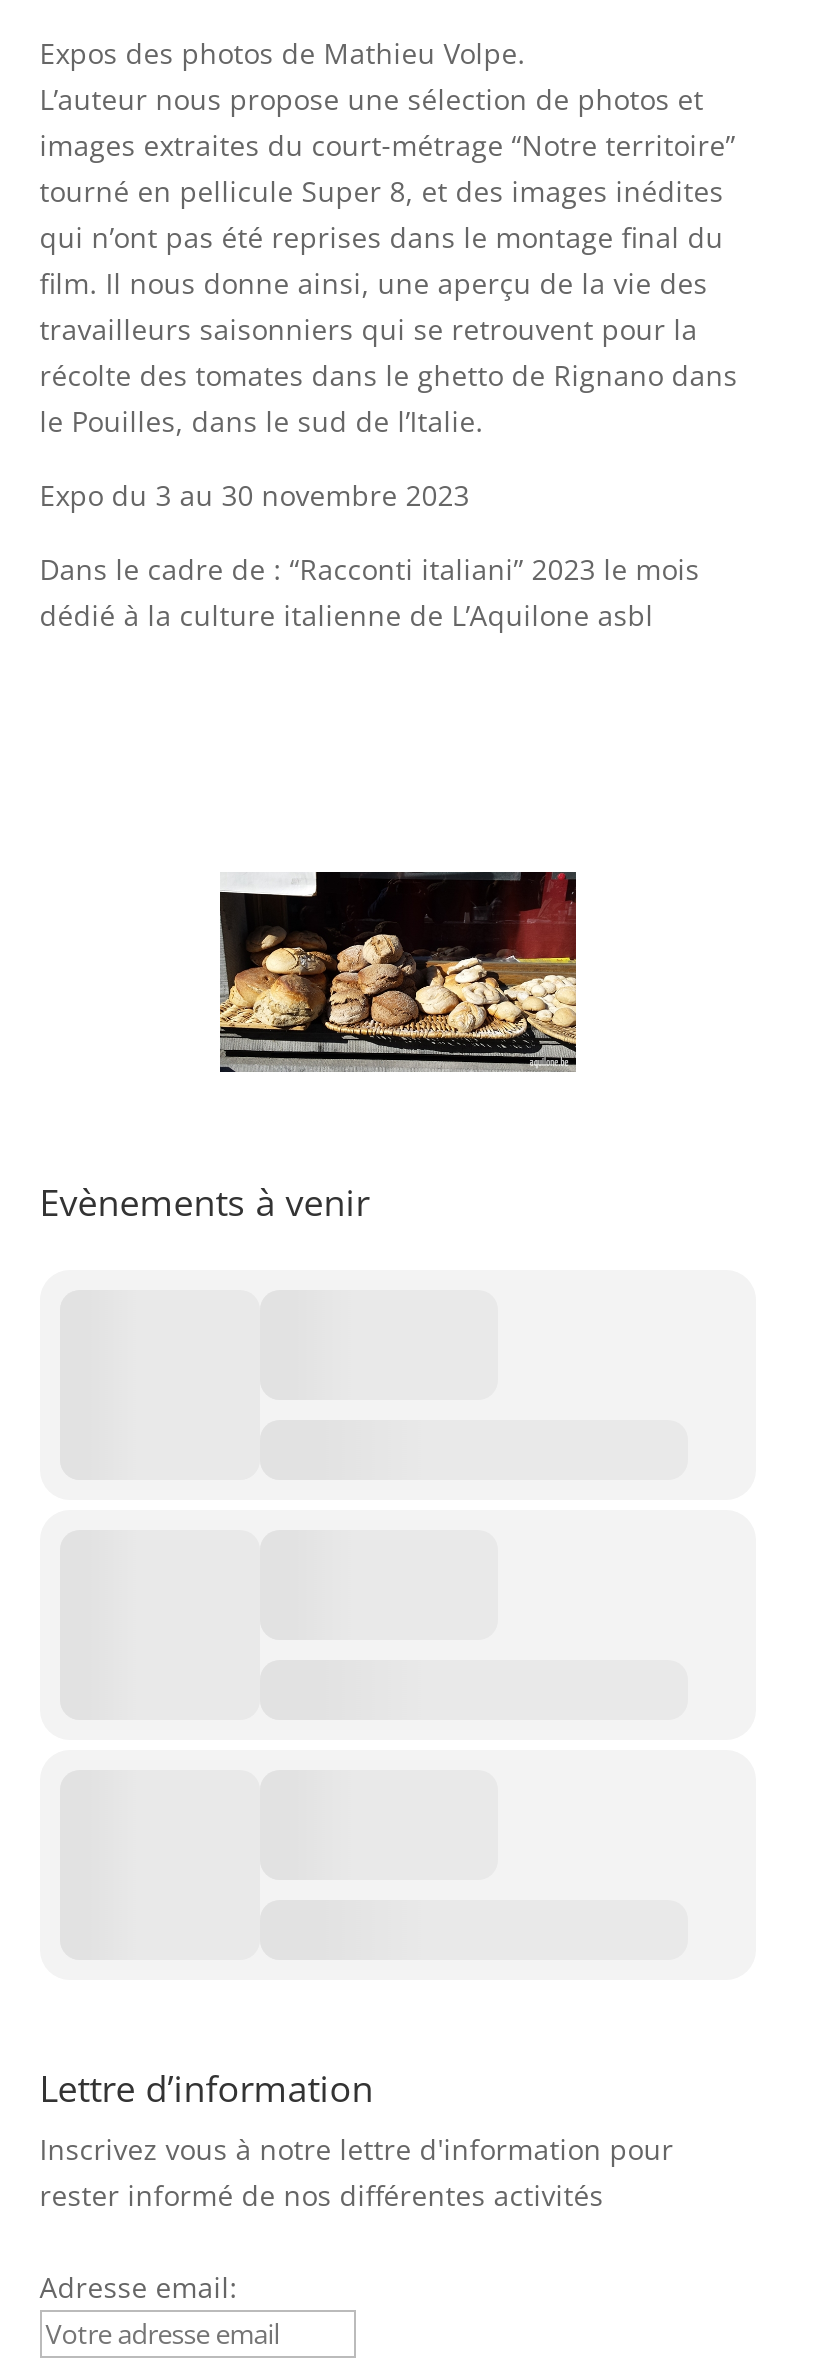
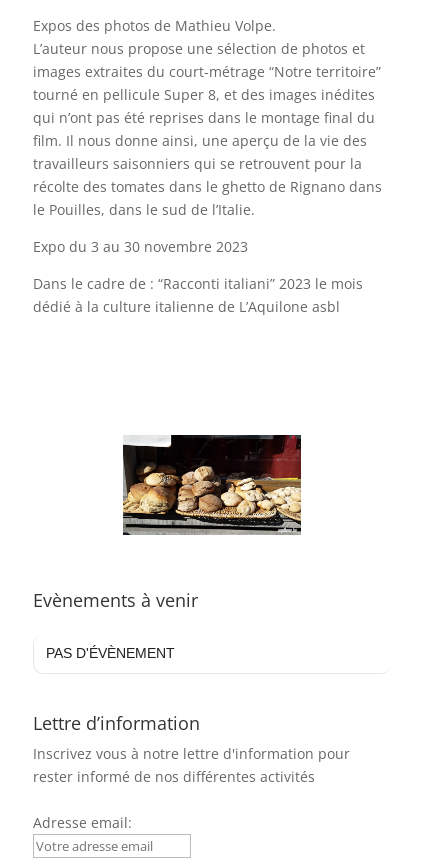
+ PAS D'ÉVÈNEMENT
